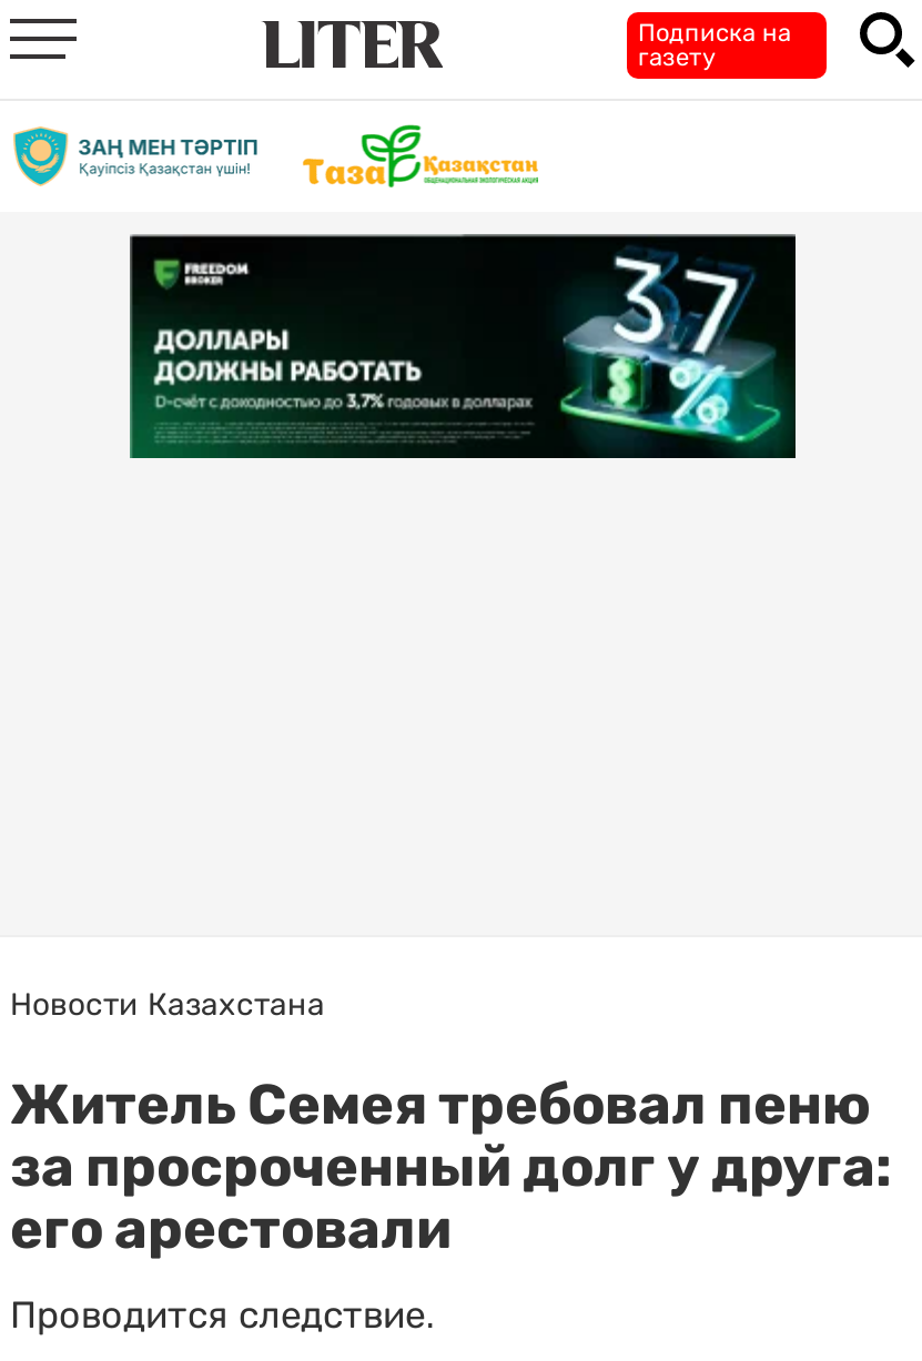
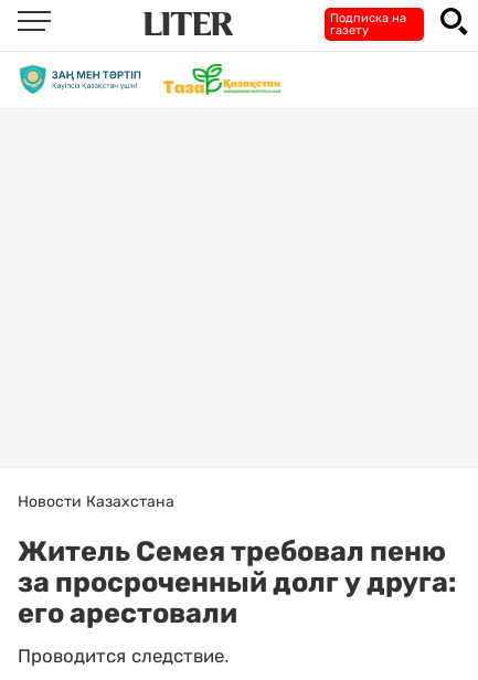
- [image]
